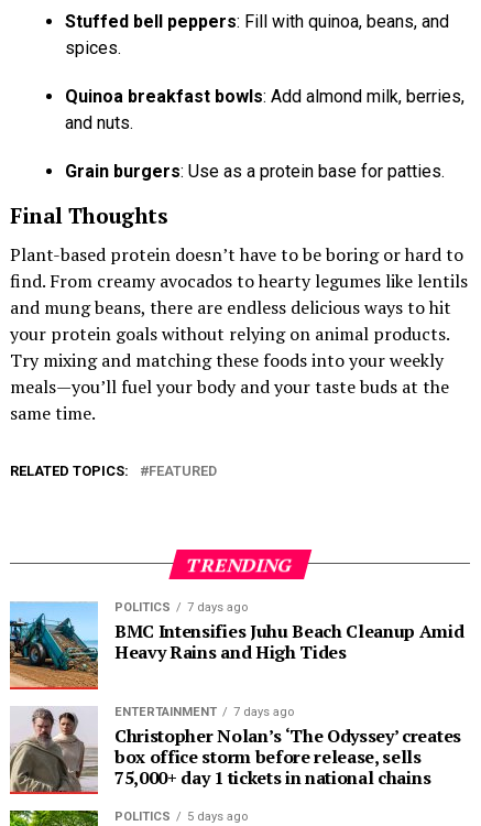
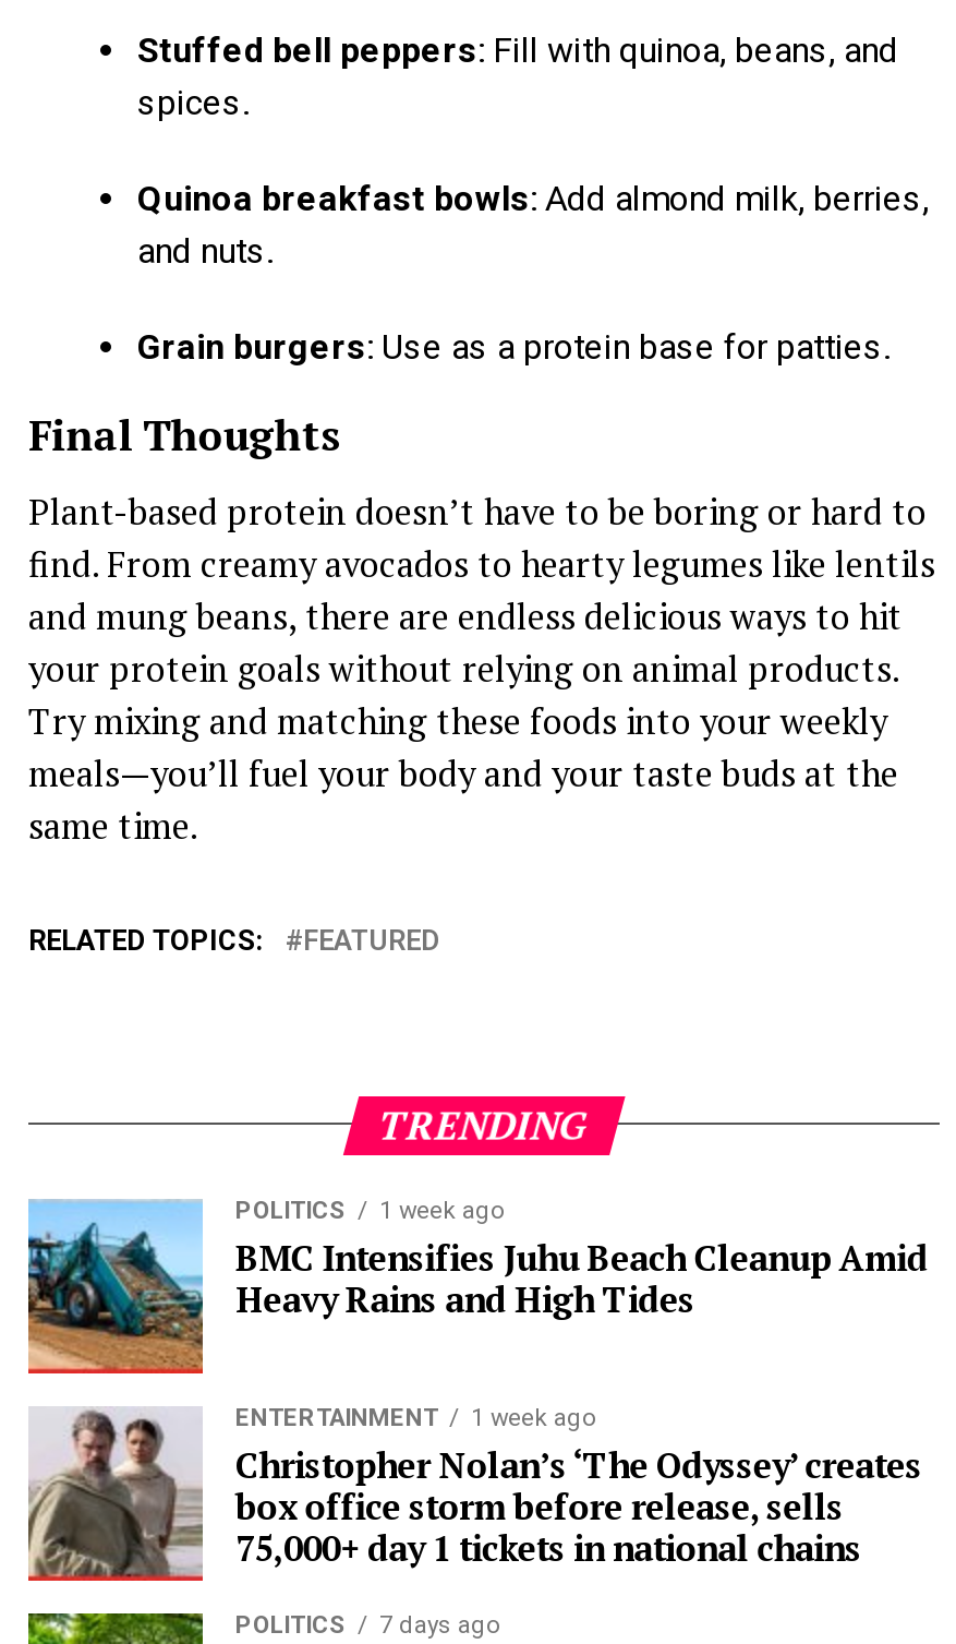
- POLITICS 7 days ago
+ POLITICS 1 week ago

- ENTERTAINMENT 7 days ago
+ ENTERTAINMENT 1 week ago

- POLITICS 5 days ago
+ POLITICS 7 days ago
